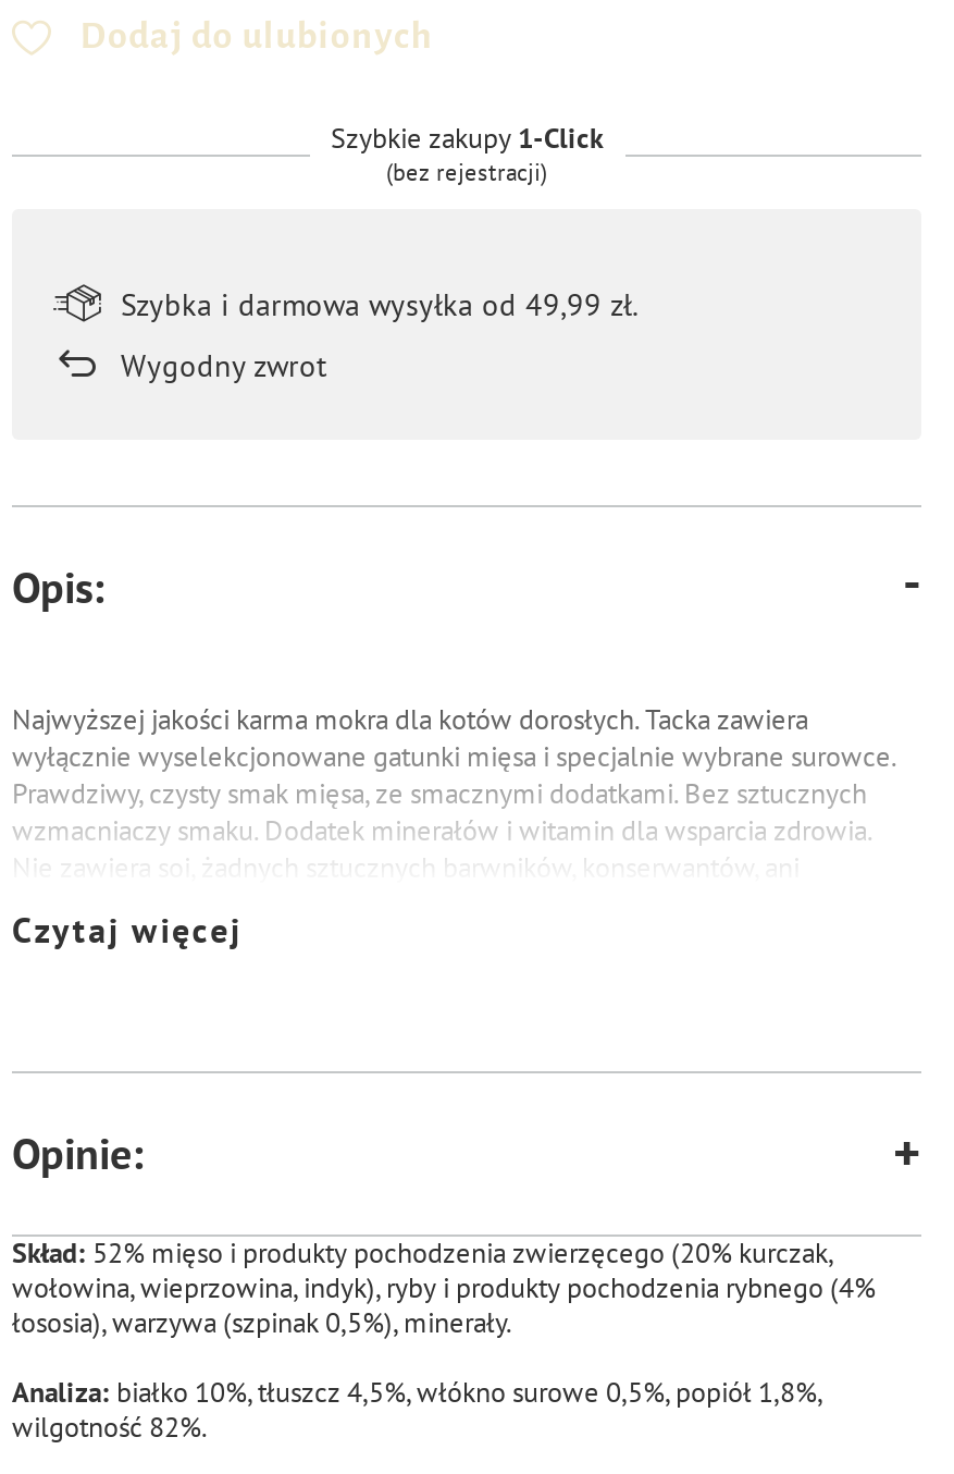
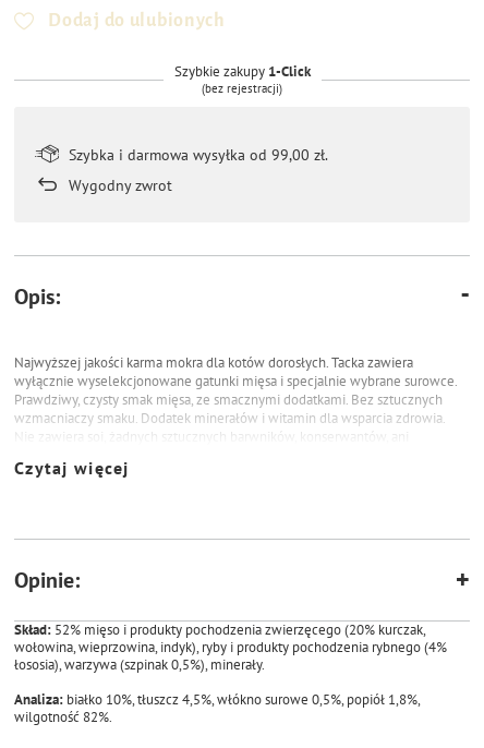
- Szybka i darmowa wysyłka od 49,99 zł.
+ Szybka i darmowa wysyłka od 99,00 zł.
